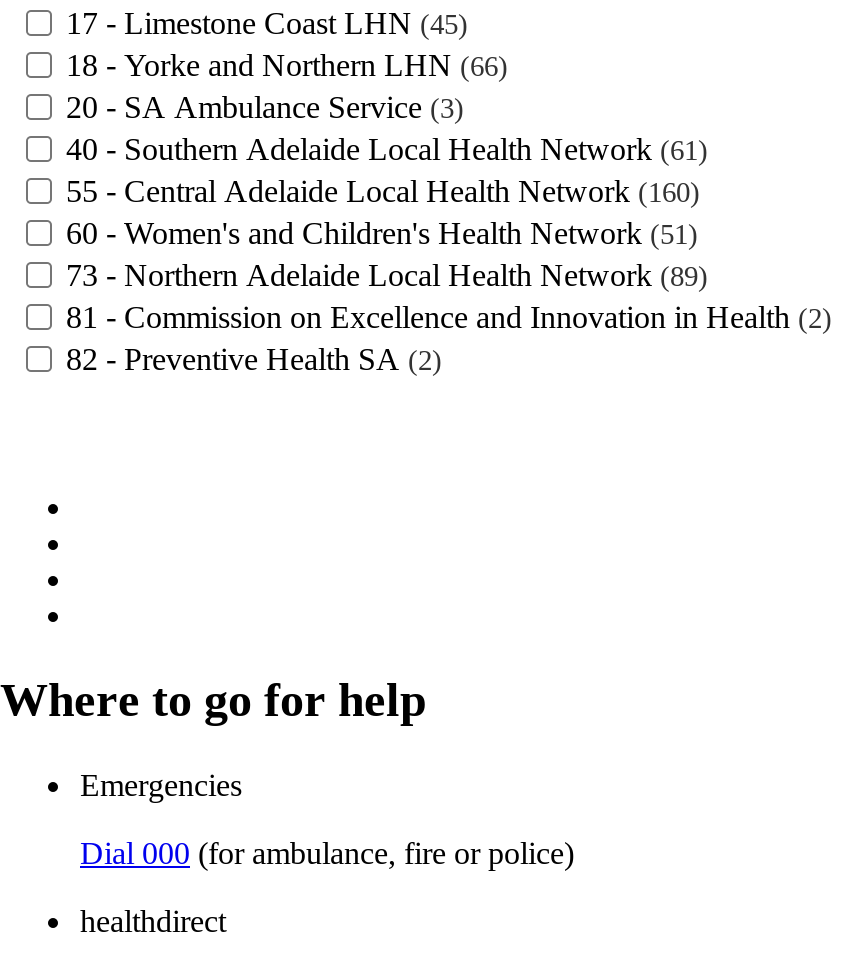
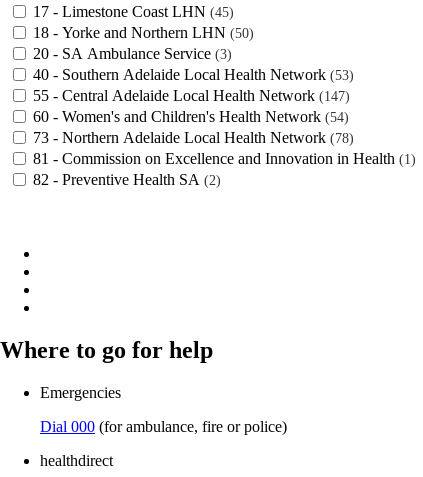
- 18 - Yorke and Northern LHN 66
+ 18 - Yorke and Northern LHN 50

- 40 - Southern Adelaide Local Health Network 61
+ 40 - Southern Adelaide Local Health Network 53

- 55 - Central Adelaide Local Health Network 160
+ 55 - Central Adelaide Local Health Network 147

- 60 - Women's and Children's Health Network 51
+ 60 - Women's and Children's Health Network 54

- 73 - Northern Adelaide Local Health Network 89
+ 73 - Northern Adelaide Local Health Network 78

- 81 - Commission on Excellence and Innovation in Health 2
+ 81 - Commission on Excellence and Innovation in Health 1
